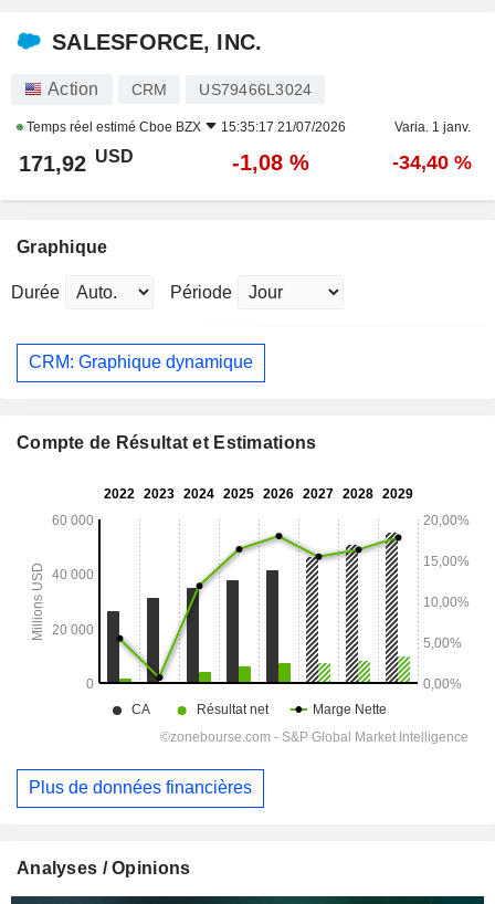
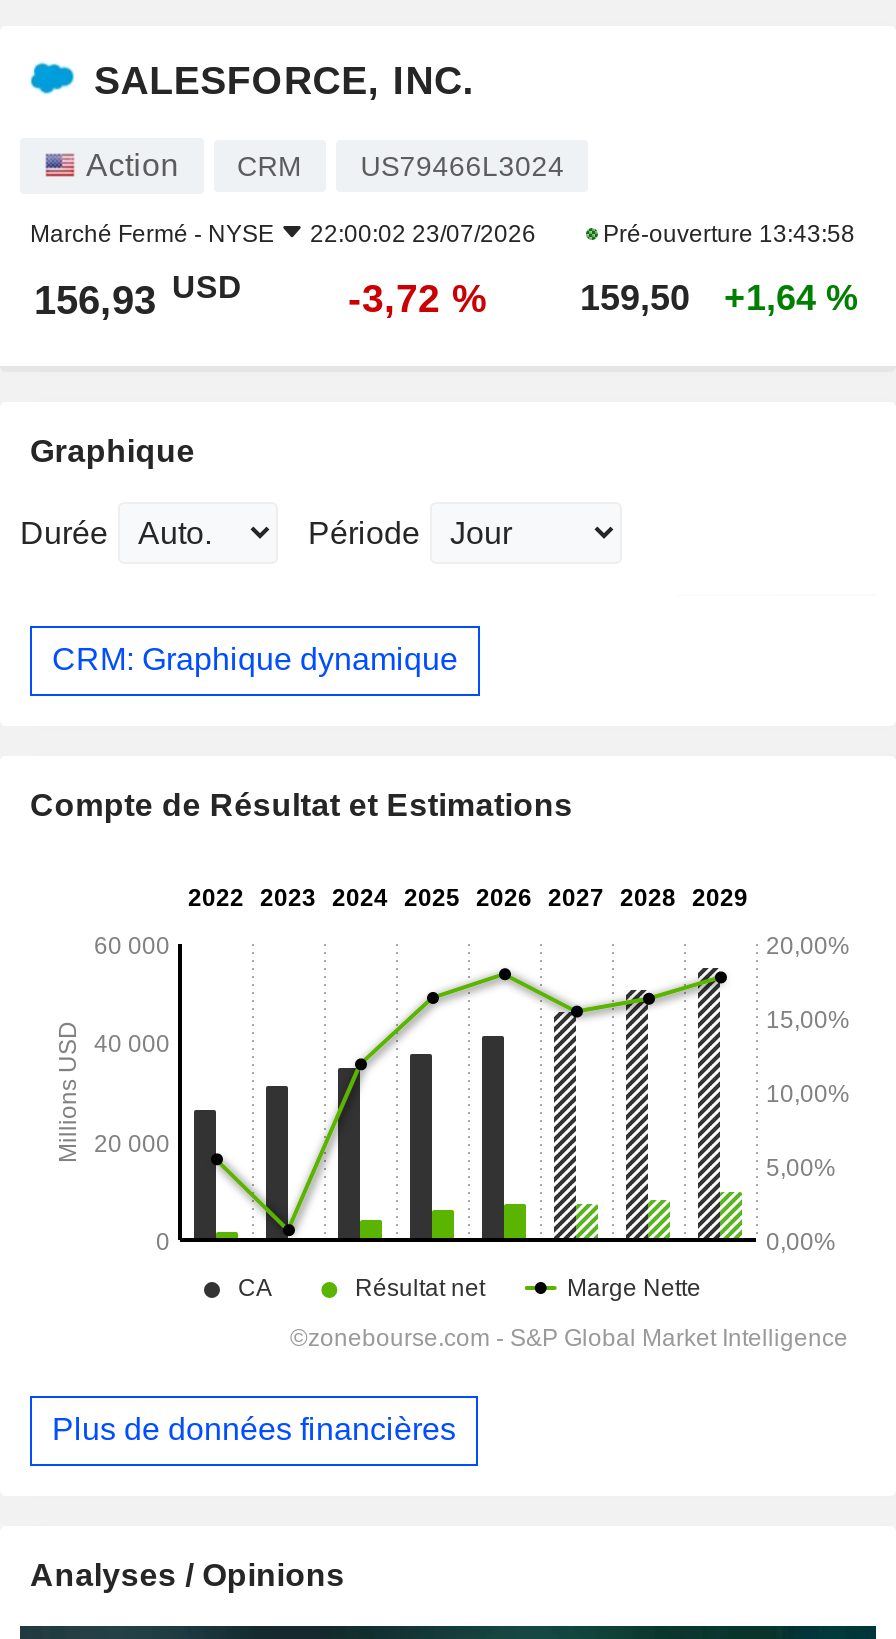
- Temps réel estimé Cboe BZX
- 15:35:17 21/07/2026
- Varia. 1 janv.
+ Marché Fermé - NYSE
+ 22:00:02 23/07/2026
+ Pré-ouverture 13:43:58

- 171,92 USD
- -1,08 %
- -34,40 %
+ 156,93 USD
+ -3,72 %
+ 159,50
+ +1,64 %
